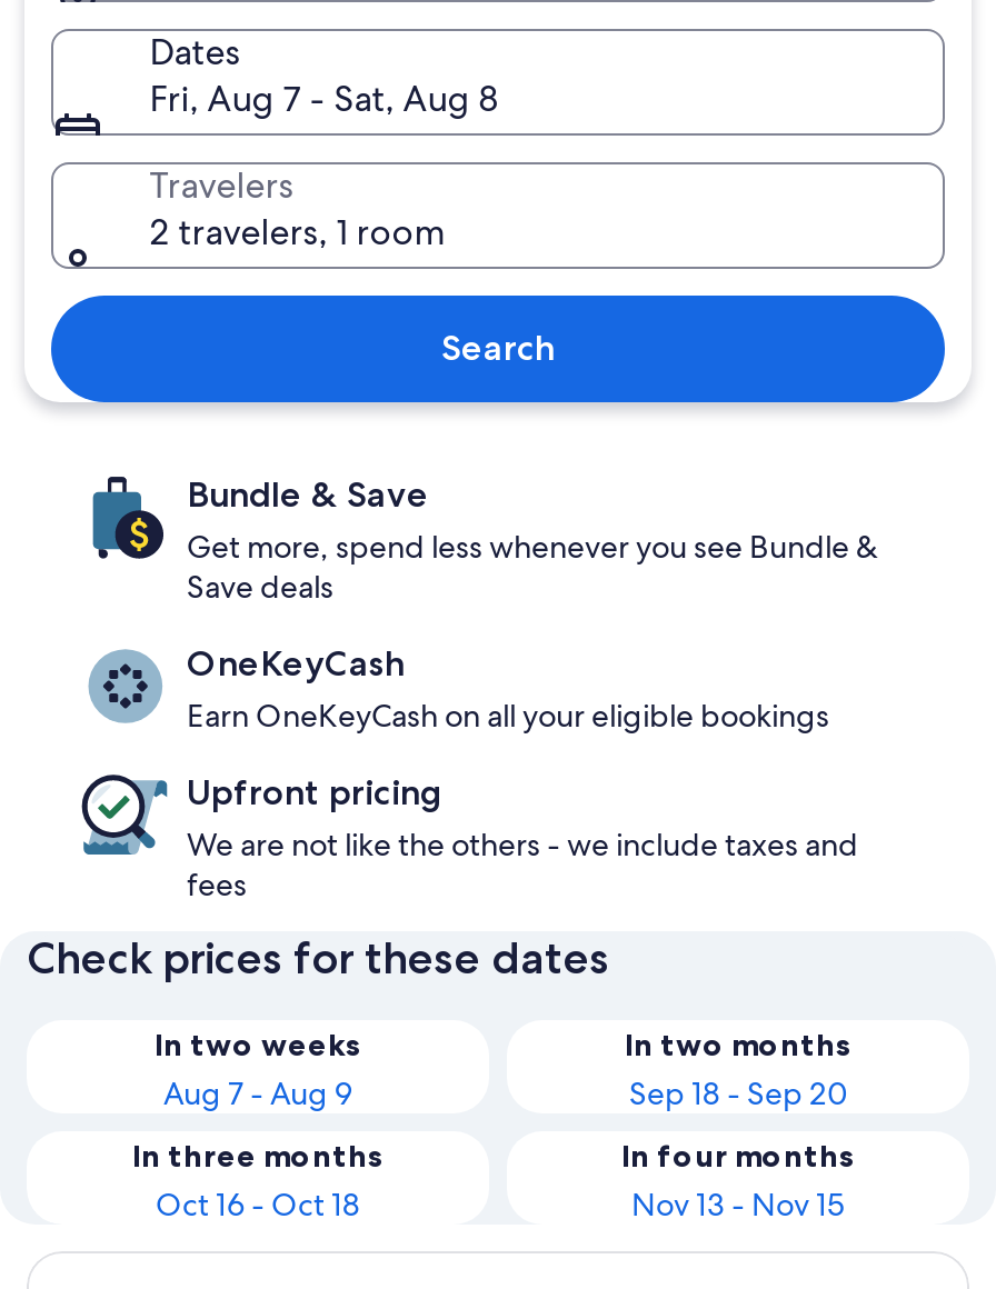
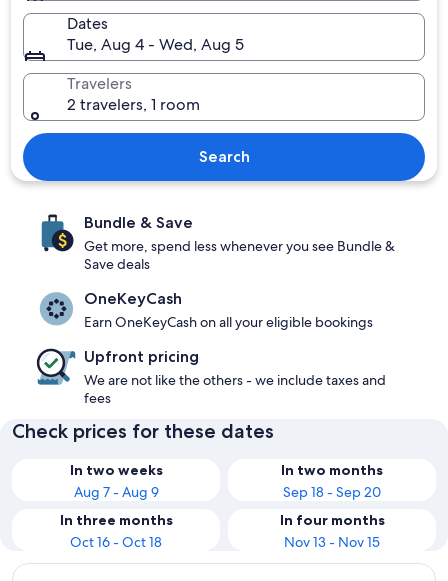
- Fri, Aug 7 - Sat, Aug 8
+ Tue, Aug 4 - Wed, Aug 5
